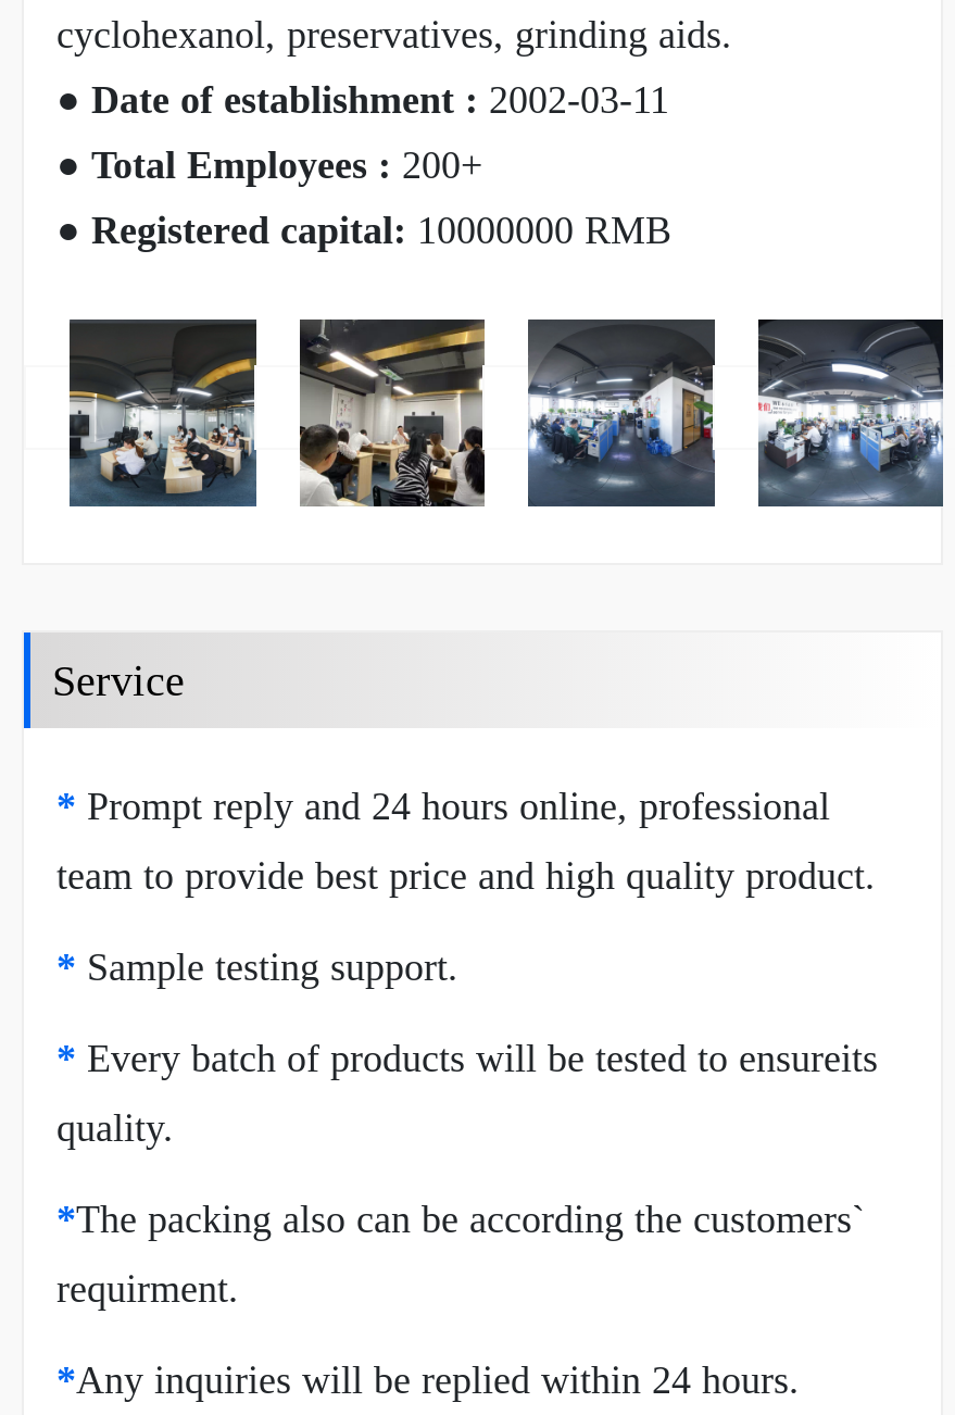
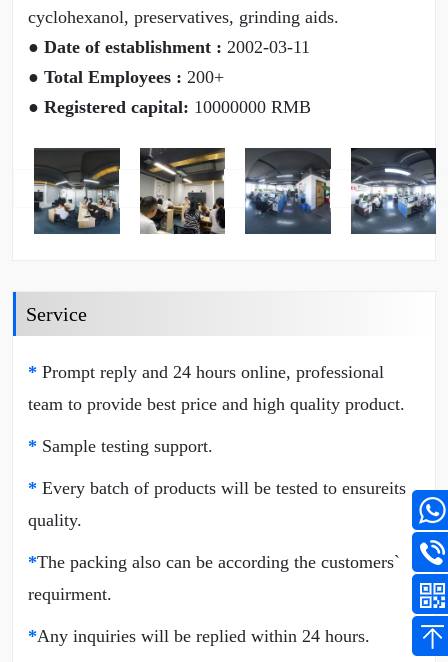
+ [image]
